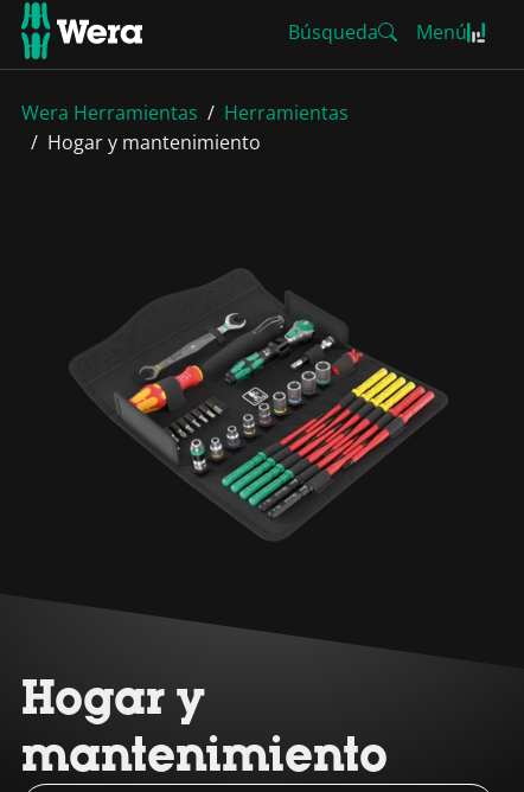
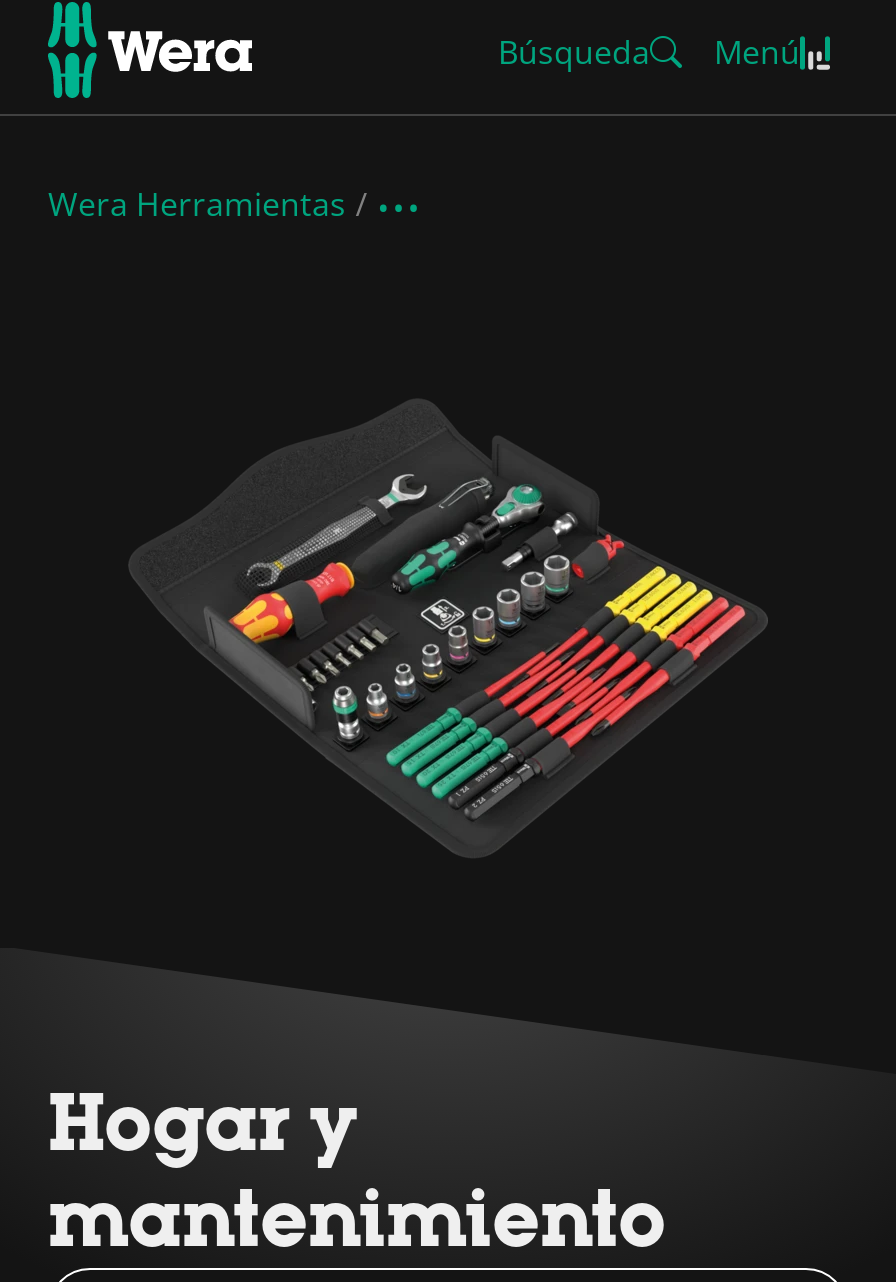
- Herramientas
- Hogar y mantenimiento
